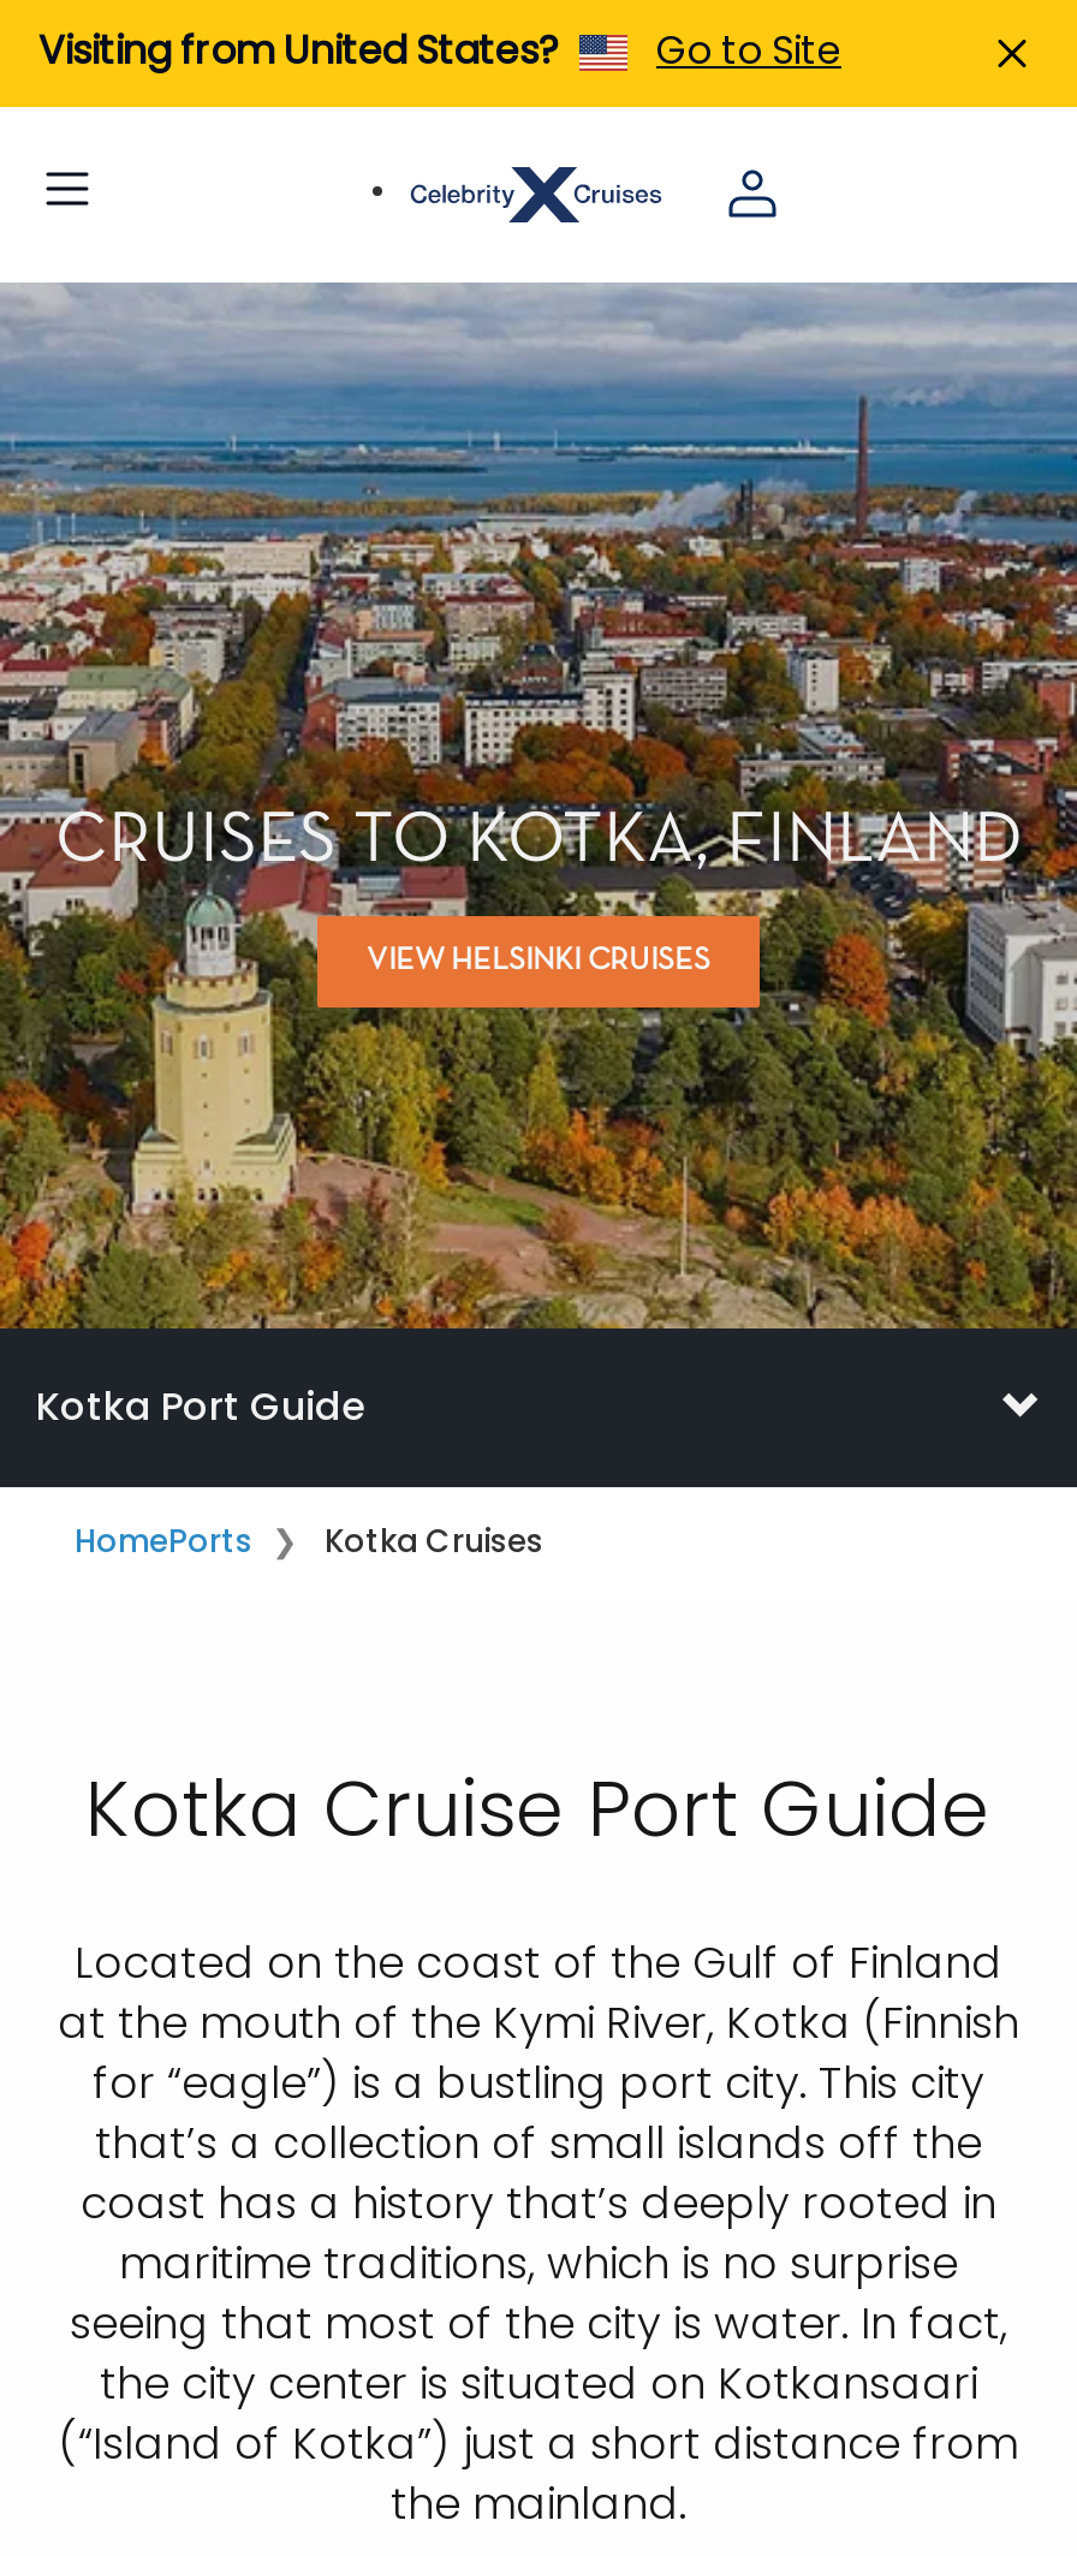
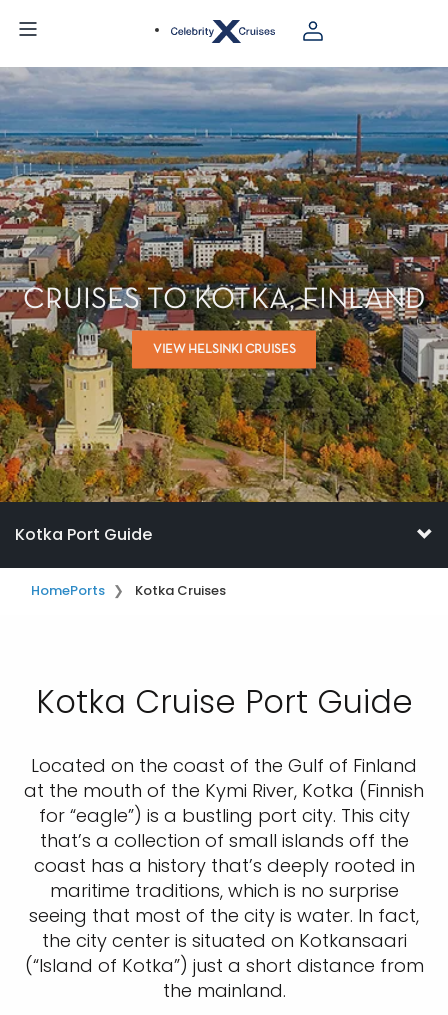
- Visiting from United States?
- Go to Site
